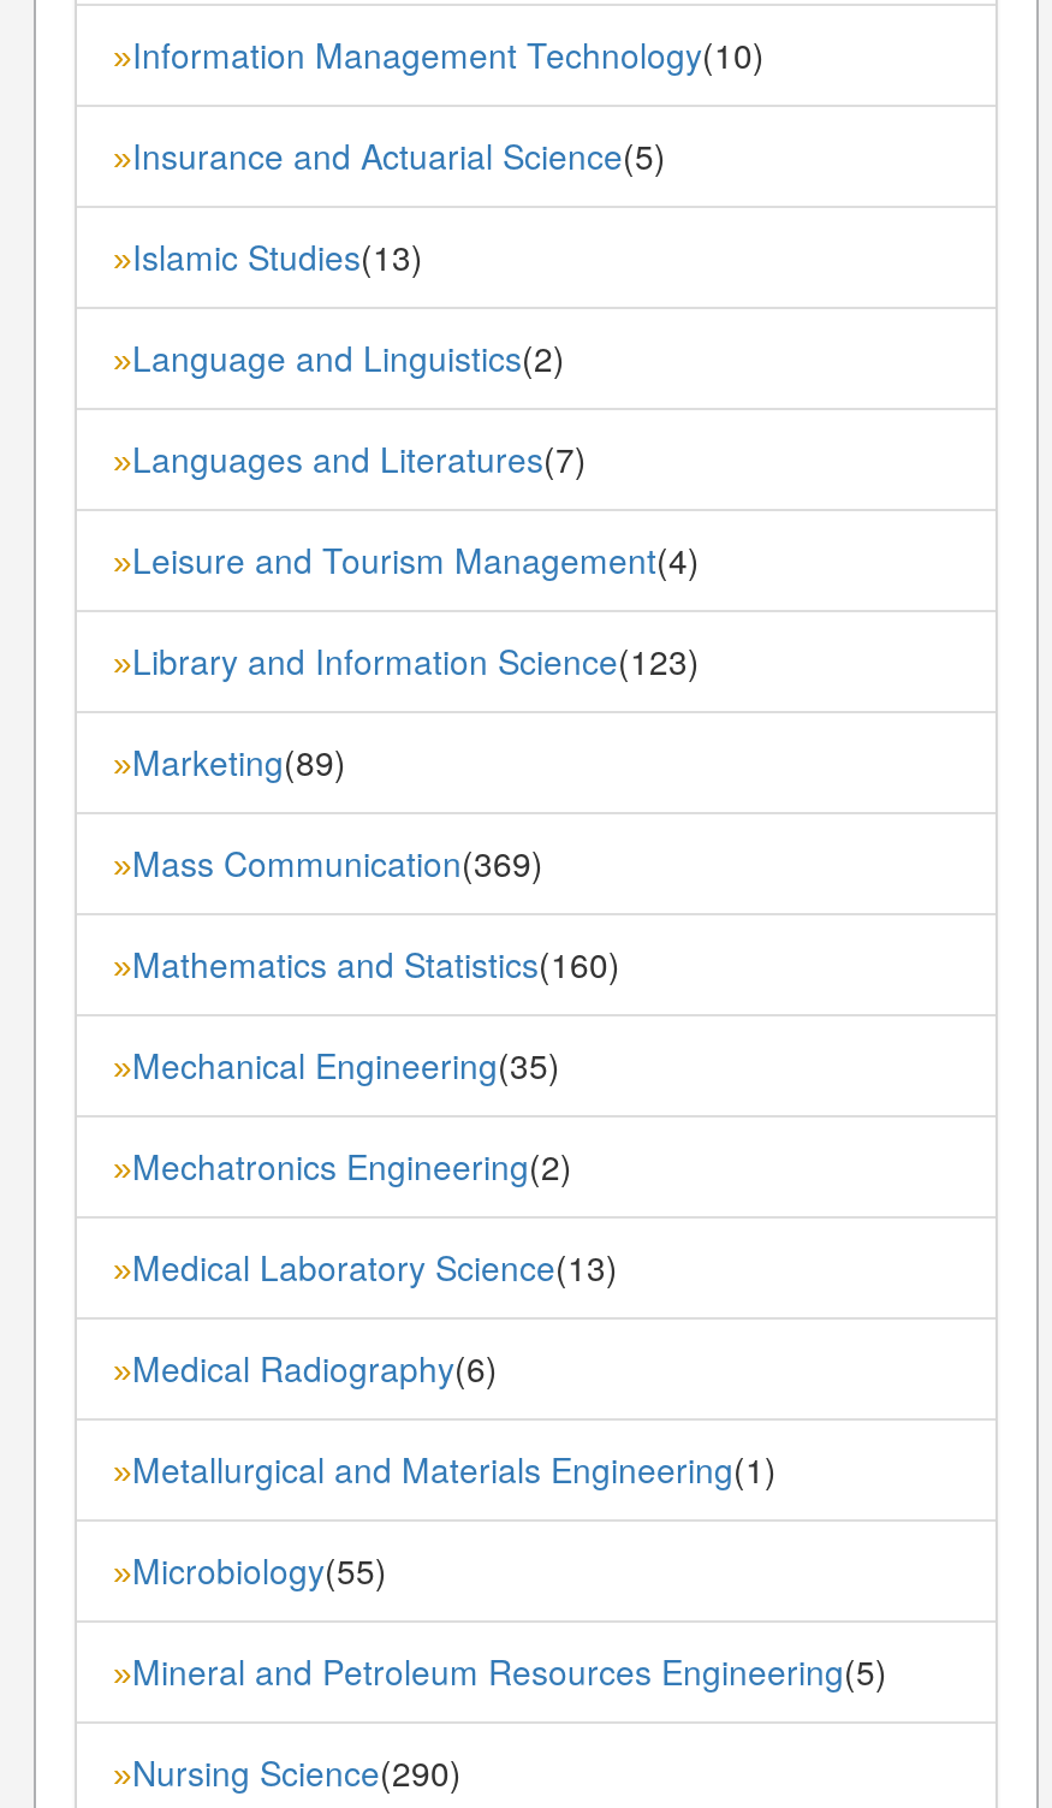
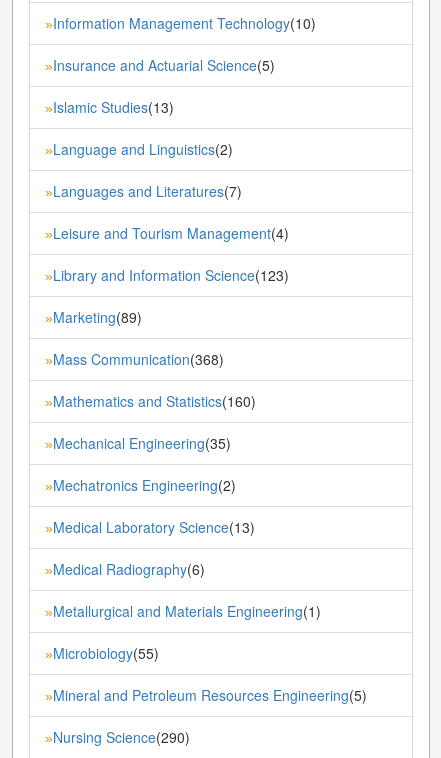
- »Mass Communication(369)
+ »Mass Communication(368)
